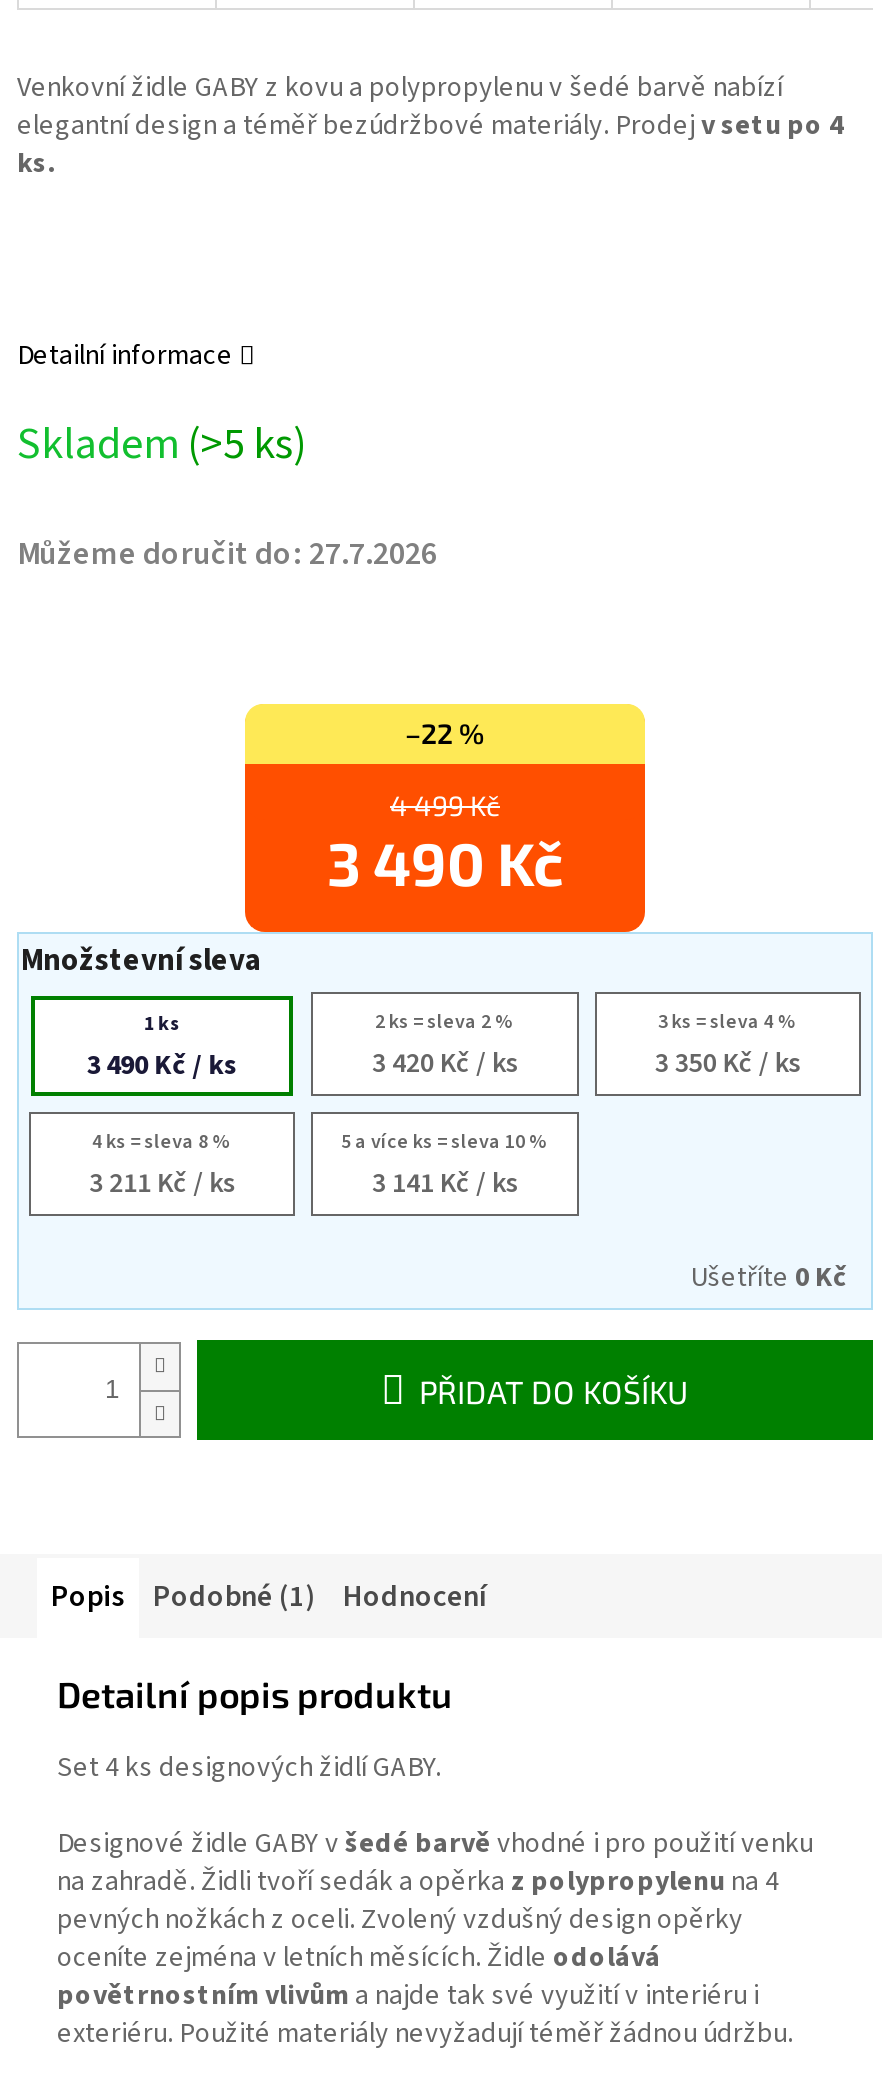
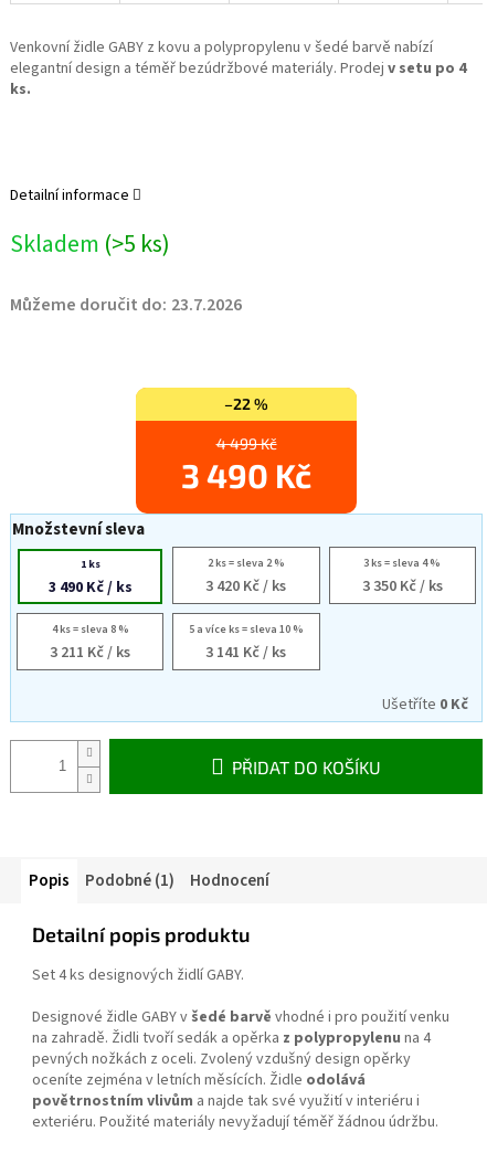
- Můžeme doručit do: 27.7.2026
+ Můžeme doručit do: 23.7.2026
